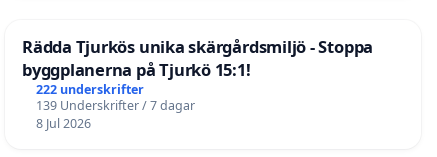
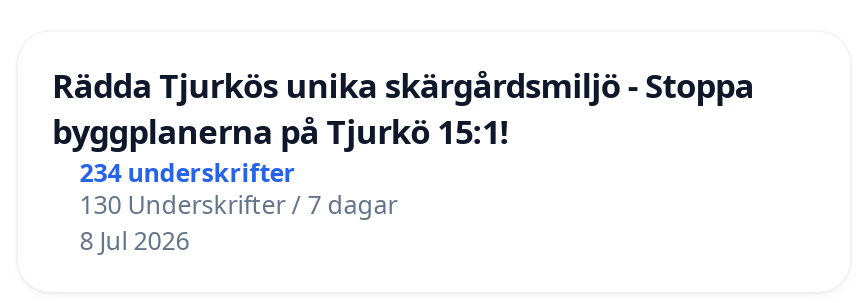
- 222 underskrifter
+ 234 underskrifter

- 139 Underskrifter / 7 dagar
+ 130 Underskrifter / 7 dagar
